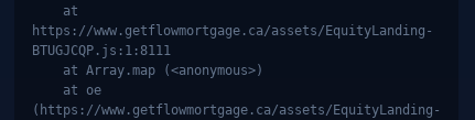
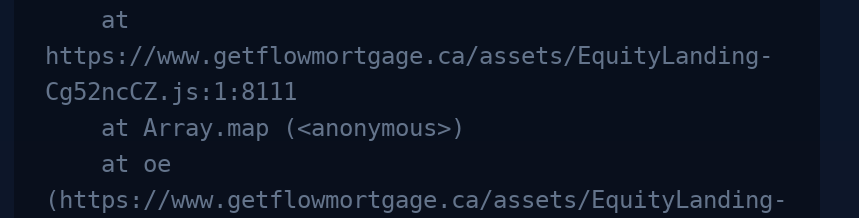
- BTUGJCQP.js:1:8111
+ Cg52ncCZ.js:1:8111
